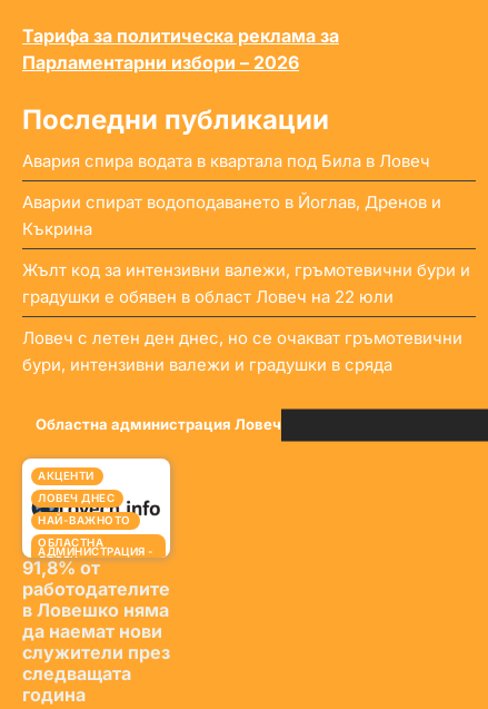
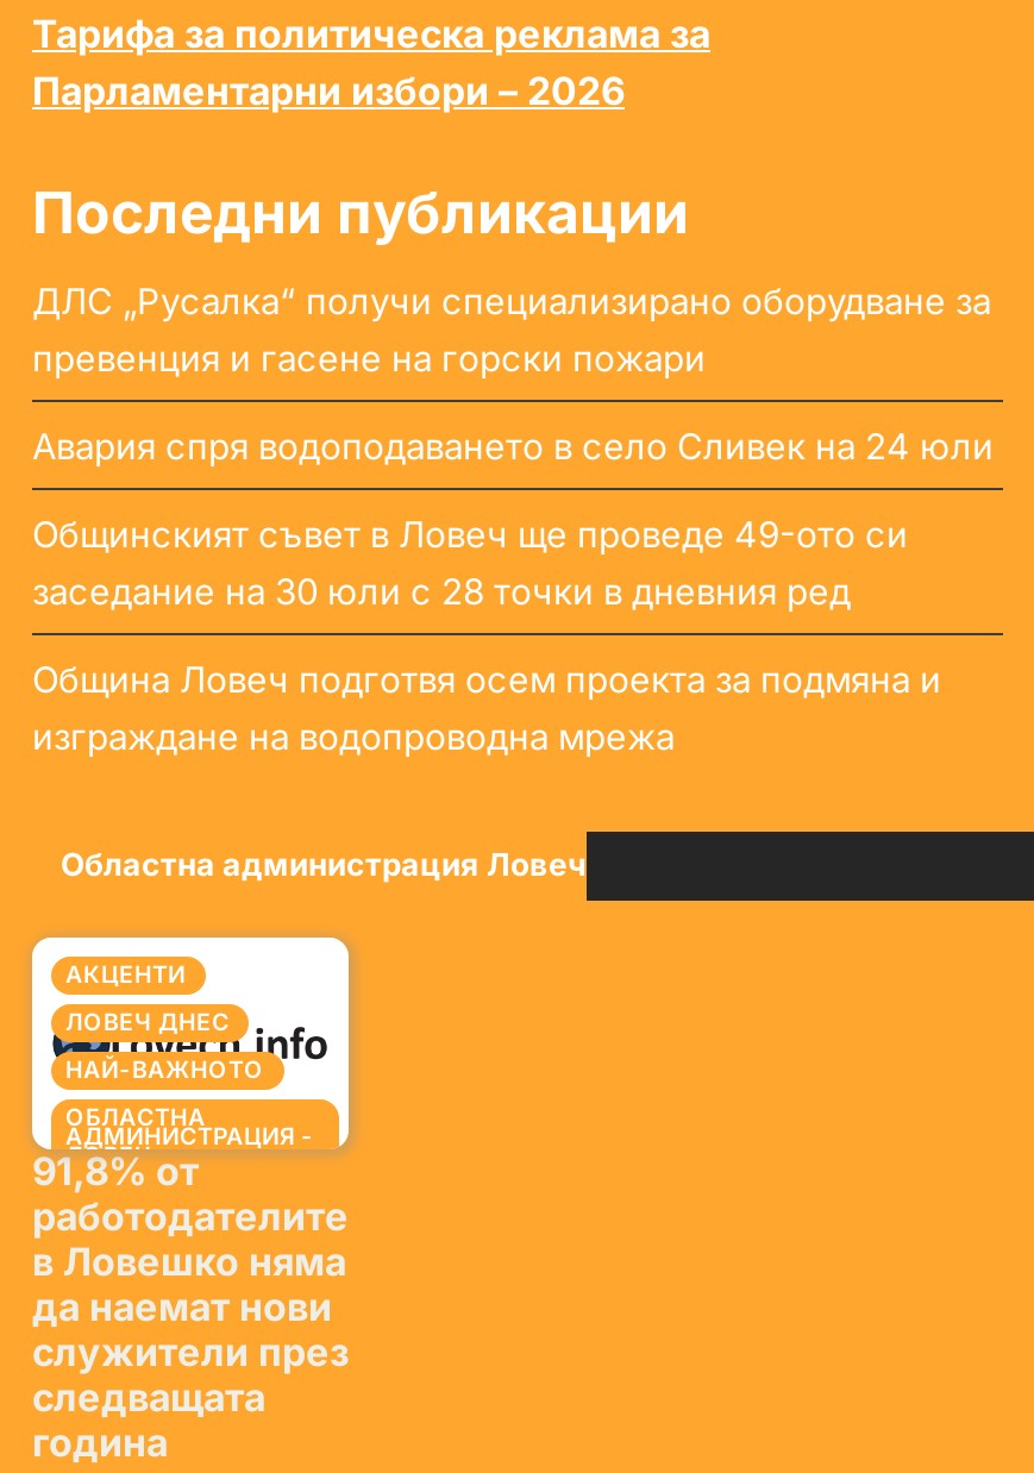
- Авария спира водата в квартала под Била в Ловеч
+ ДЛС „Русалка“ получи специализирано оборудване за
+ превенция и гасене на горски пожари

- Аварии спират водоподаването в Йоглав, Дренов и
- Къкрина
+ Авария спря водоподаването в село Сливек на 24 юли

- Жълт код за интензивни валежи, гръмотевични бури и
- градушки е обявен в област Ловеч на 22 юли
+ Общинският съвет в Ловеч ще проведе 49-ото си
+ заседание на 30 юли с 28 точки в дневния ред

- Ловеч с летен ден днес, но се очакват гръмотевични
- бури, интензивни валежи и градушки в сряда
+ Община Ловеч подготвя осем проекта за подмяна и
+ изграждане на водопроводна мрежа
